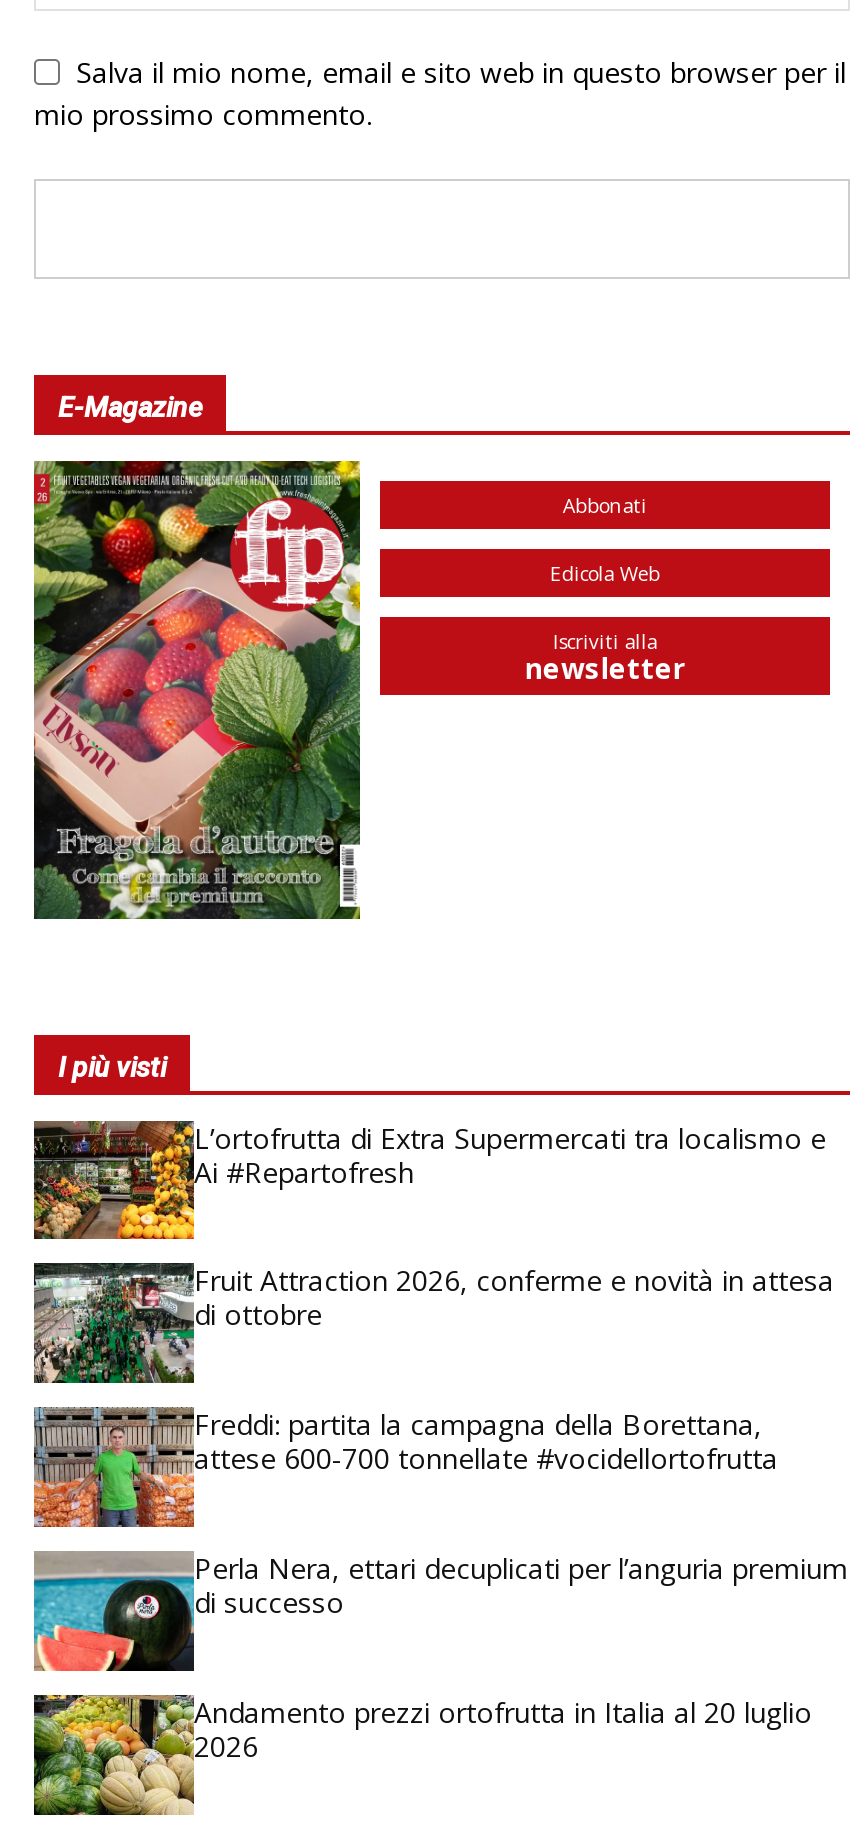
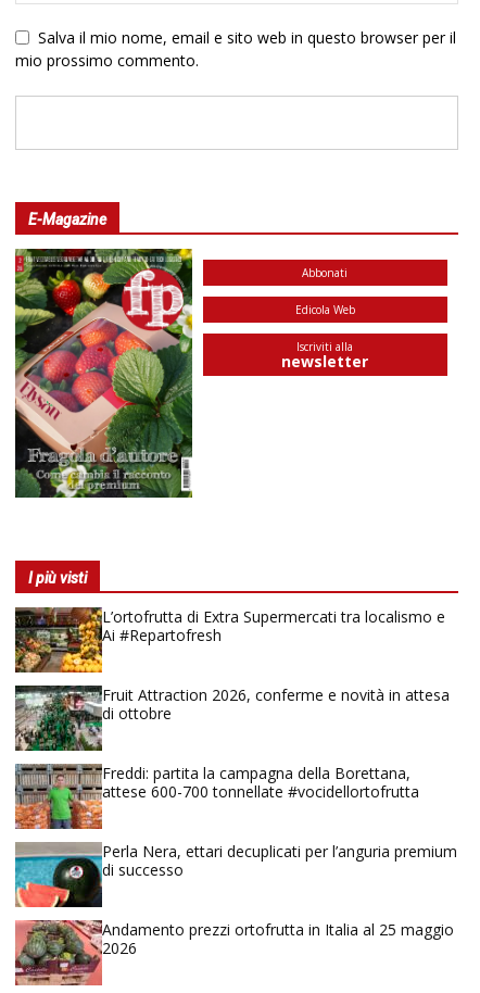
- [image]
- Andamento prezzi ortofrutta in Italia al 20 luglio
+ [image]
+ Andamento prezzi ortofrutta in Italia al 25 maggio
